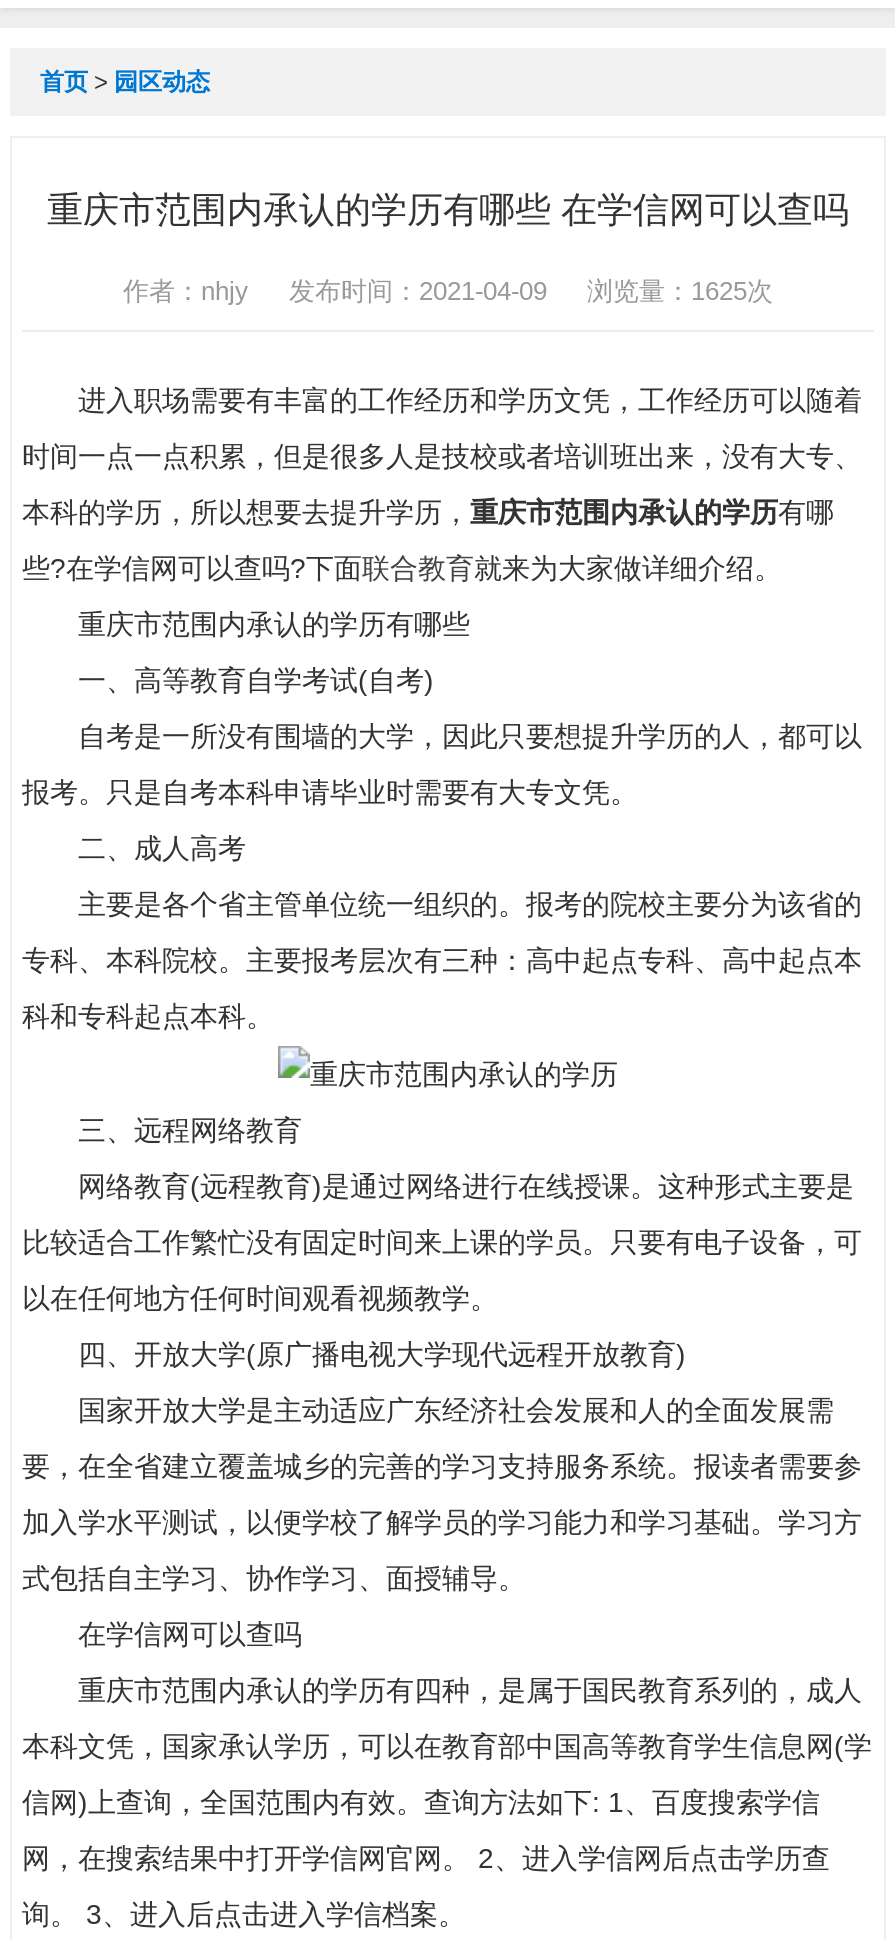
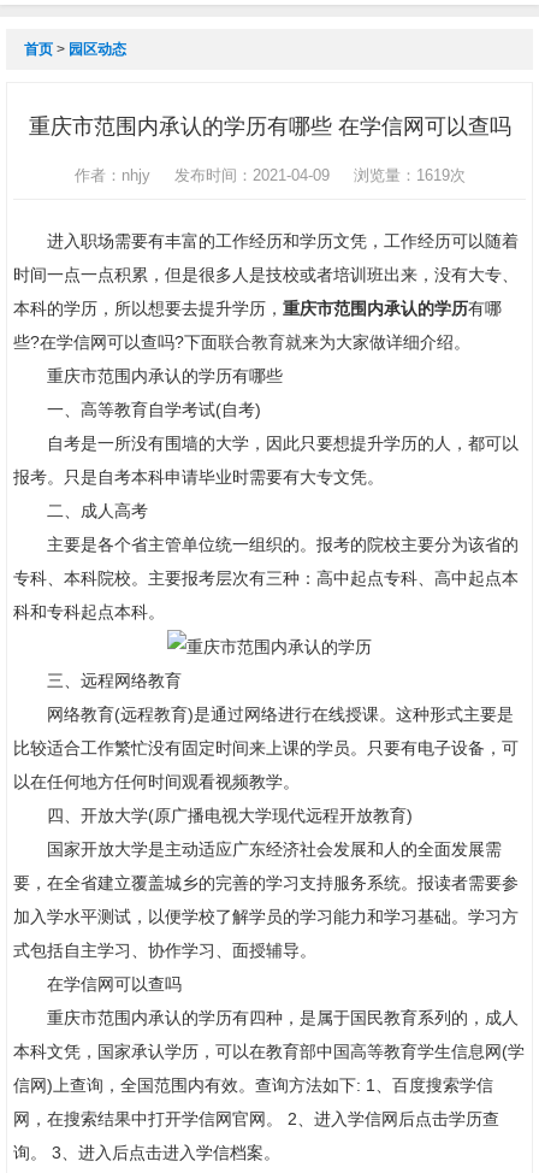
- 作者：nhjy 发布时间：2021-04-09 浏览量：1625次
+ 作者：nhjy 发布时间：2021-04-09 浏览量：1619次
